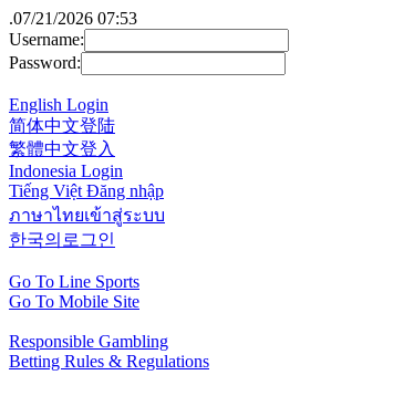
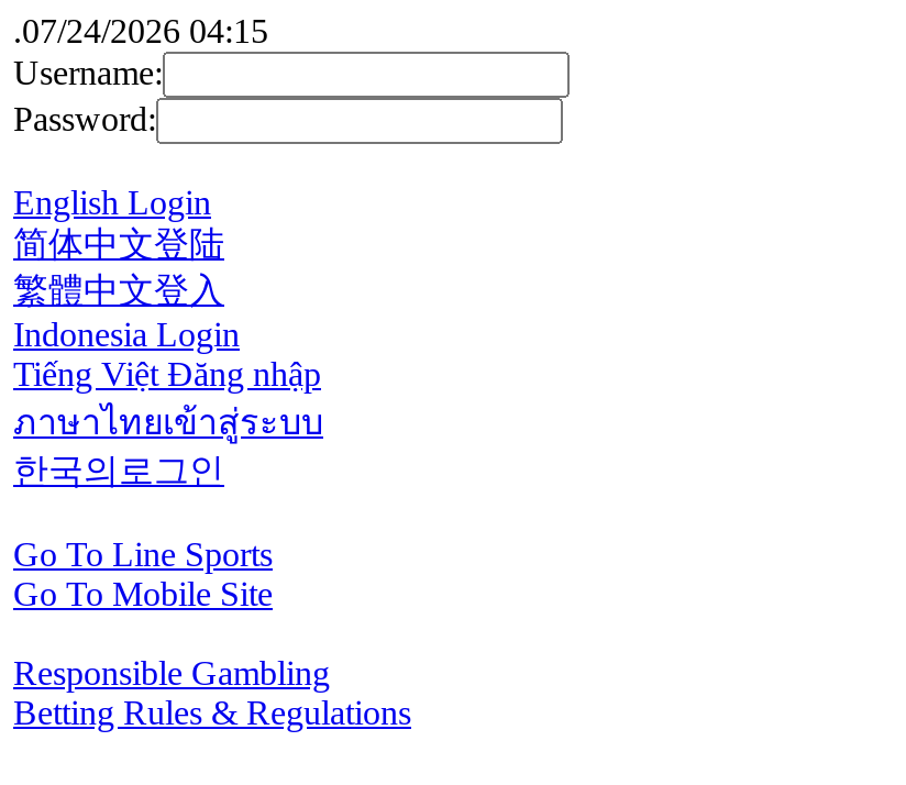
- .07/21/2026 07:53
+ .07/24/2026 04:15
